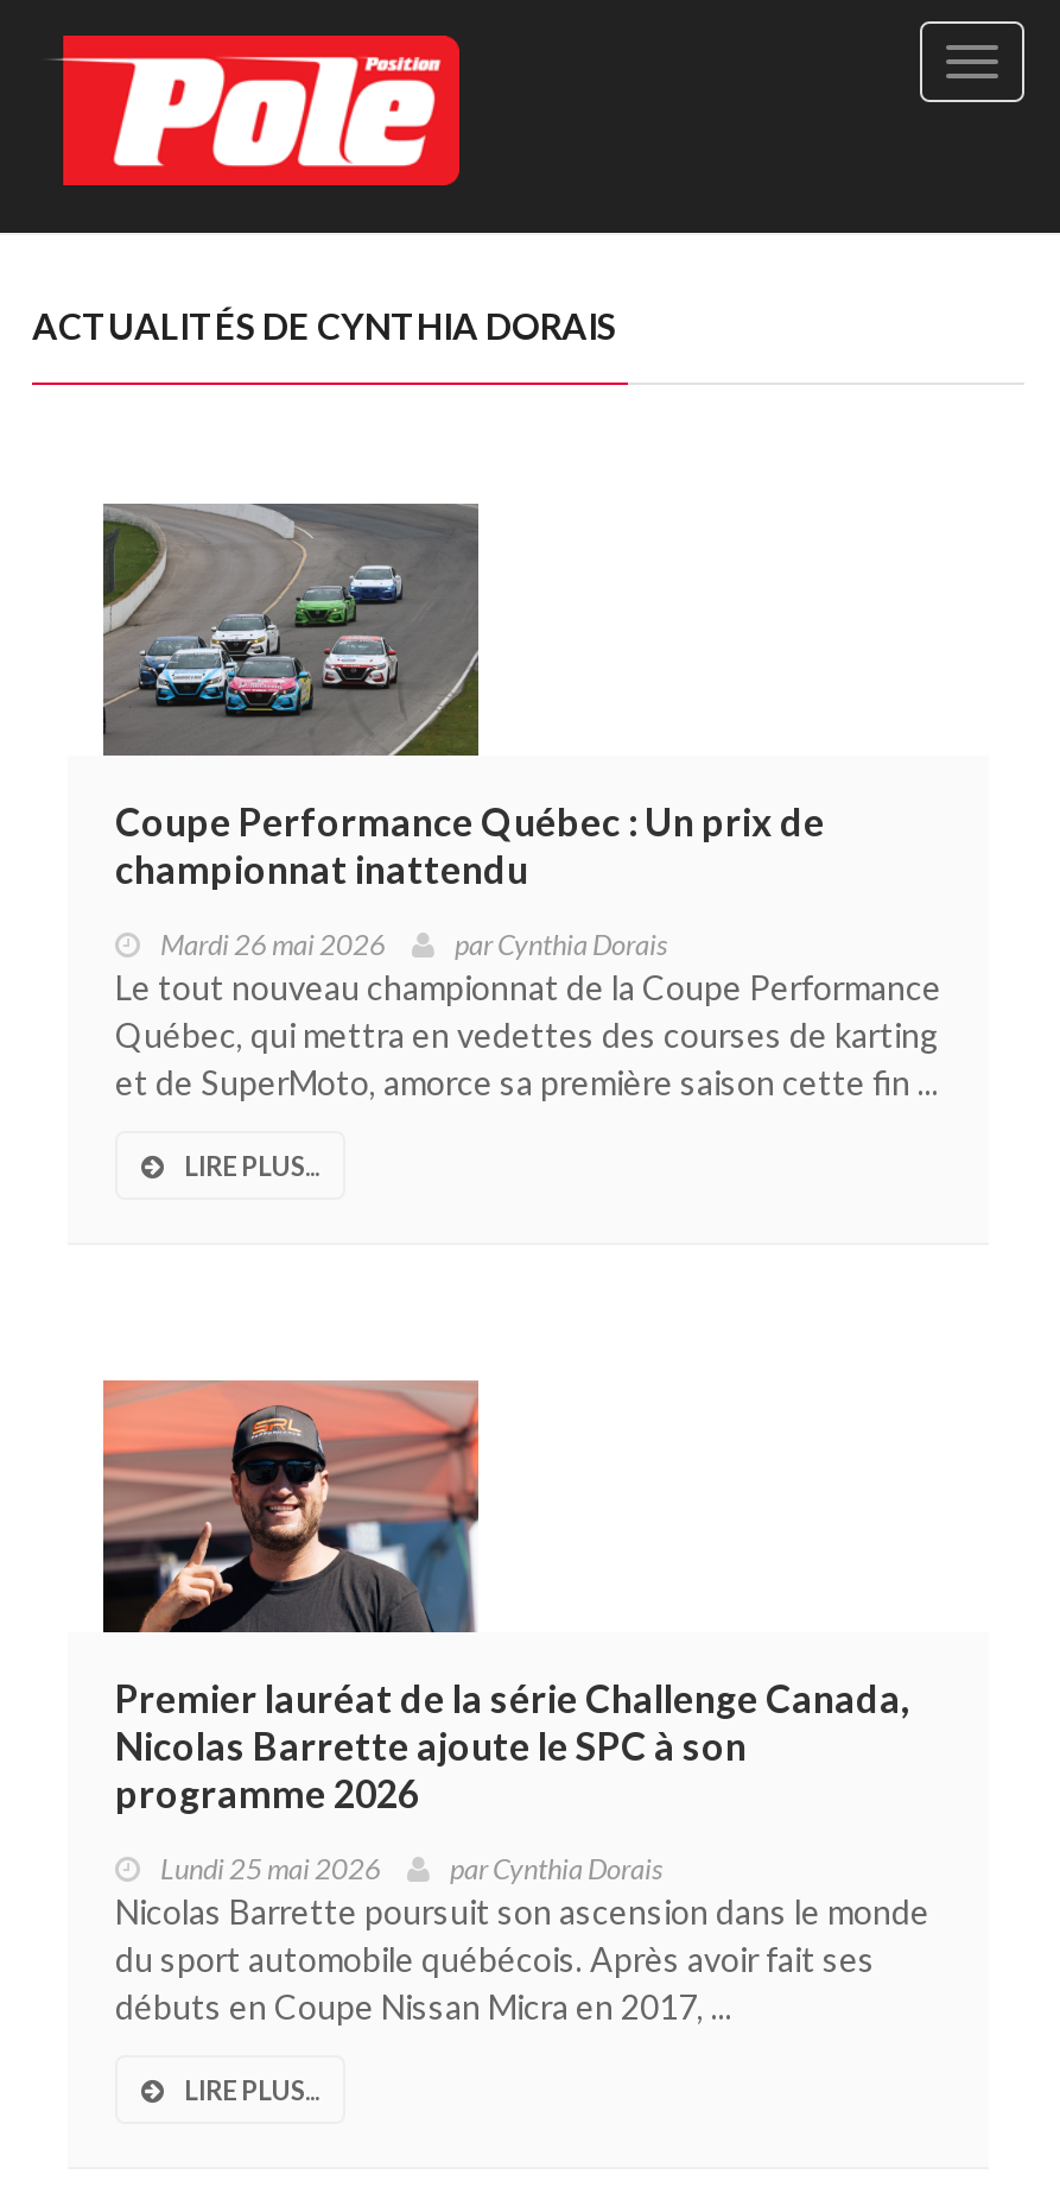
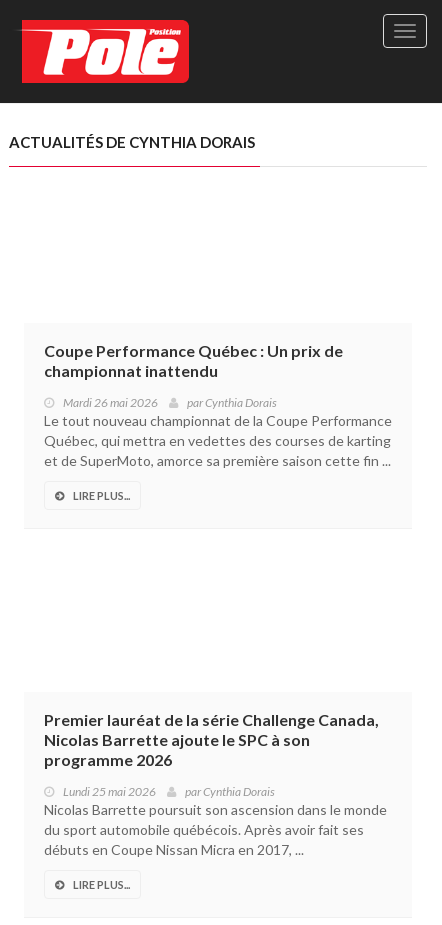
- [image]

- [image]
